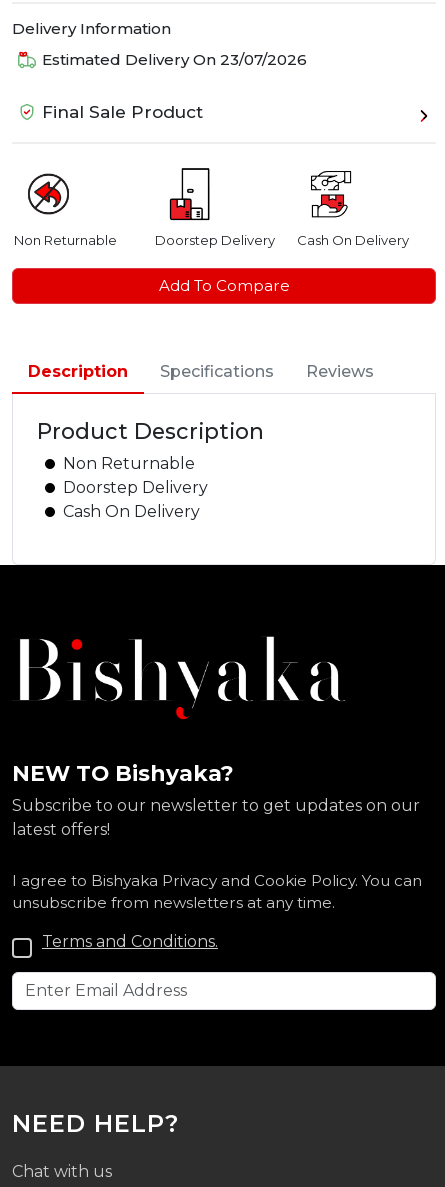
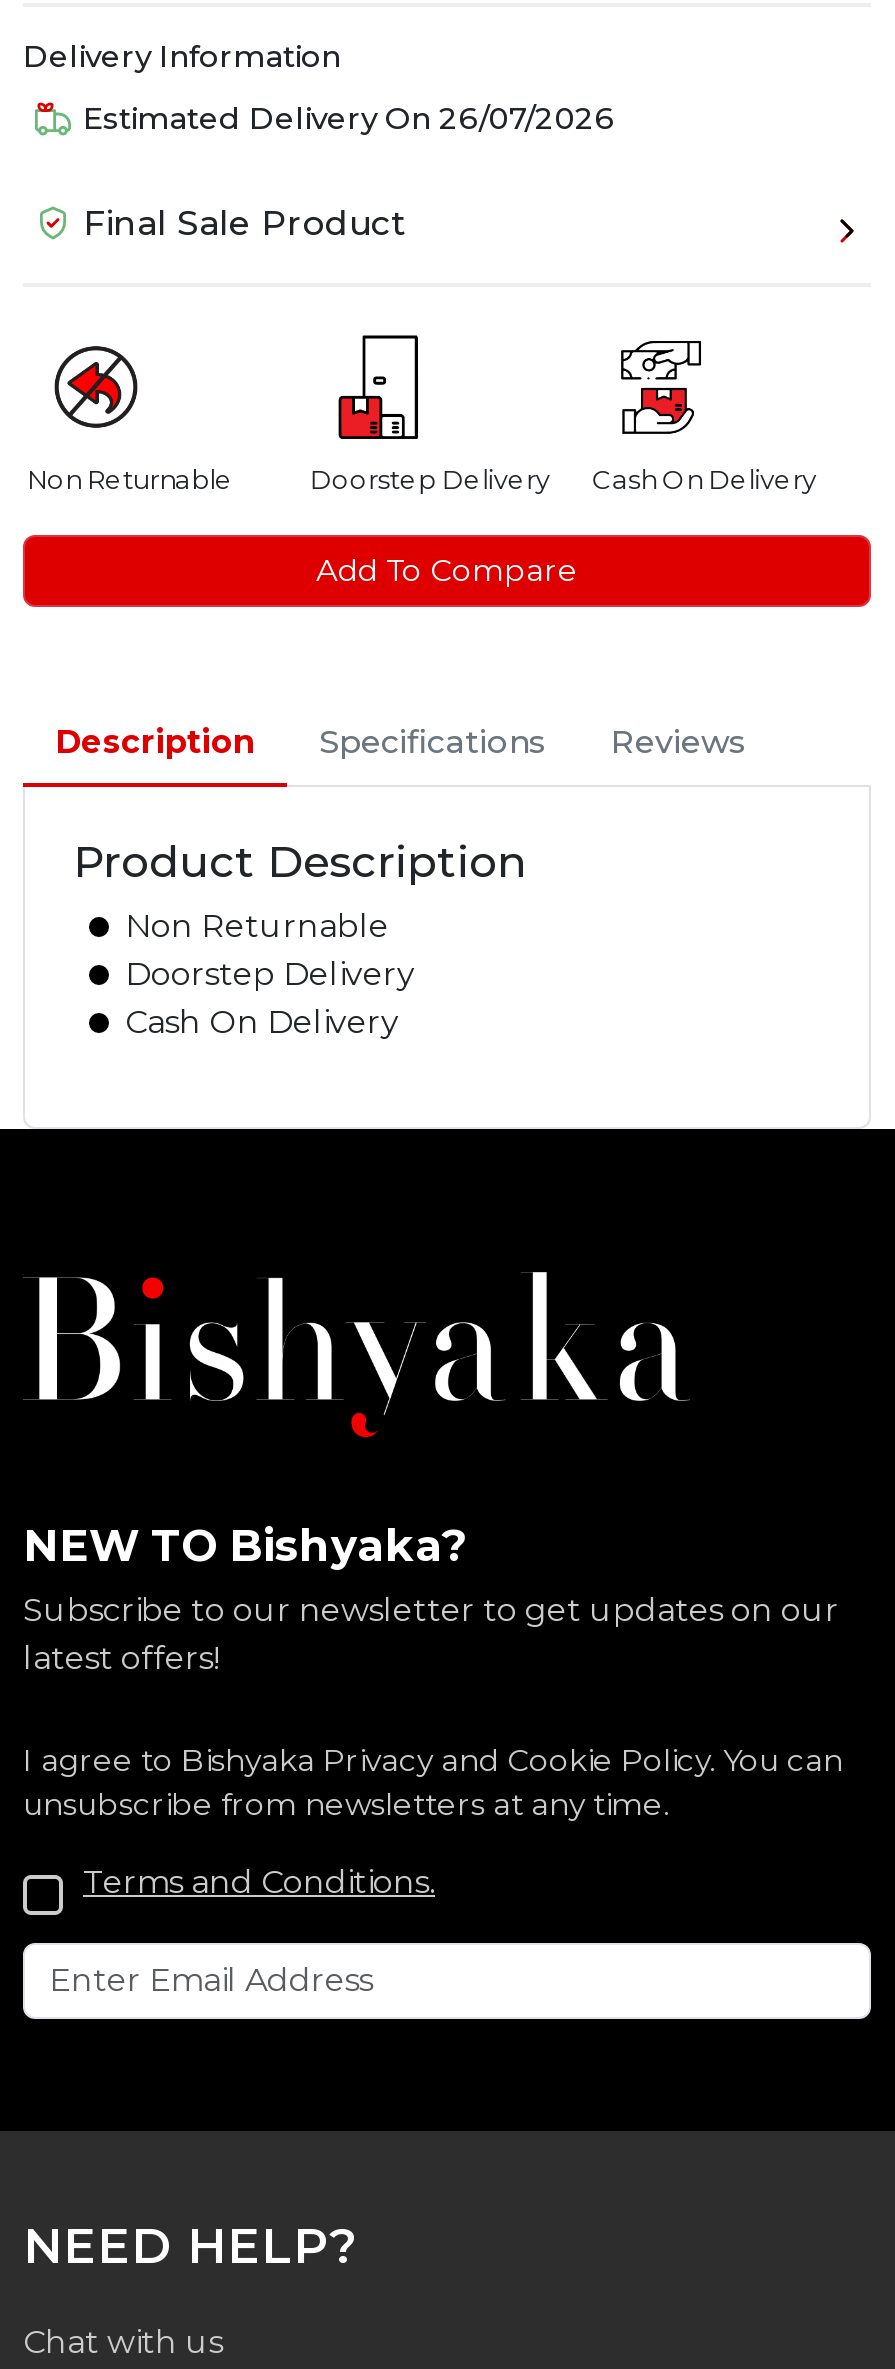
- Estimated Delivery On 23/07/2026
+ Estimated Delivery On 26/07/2026
